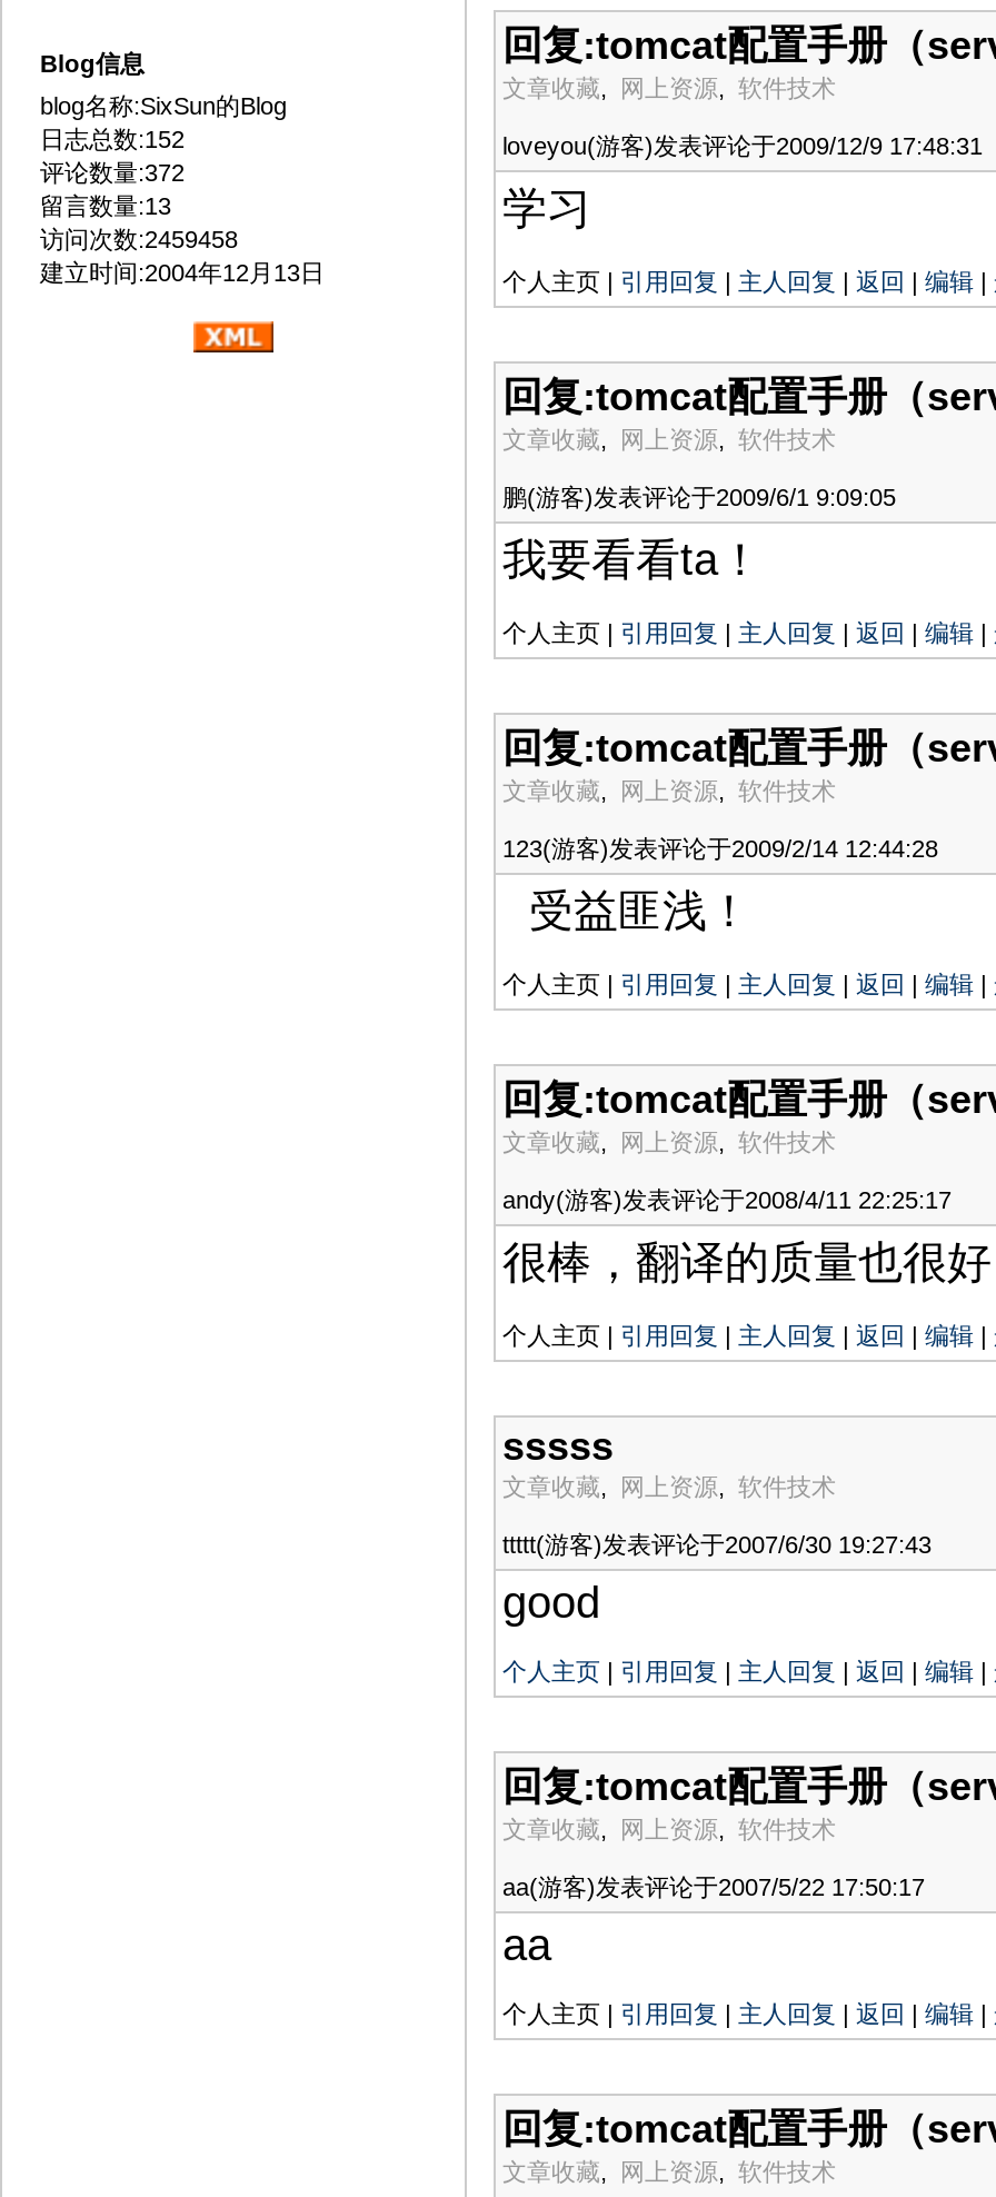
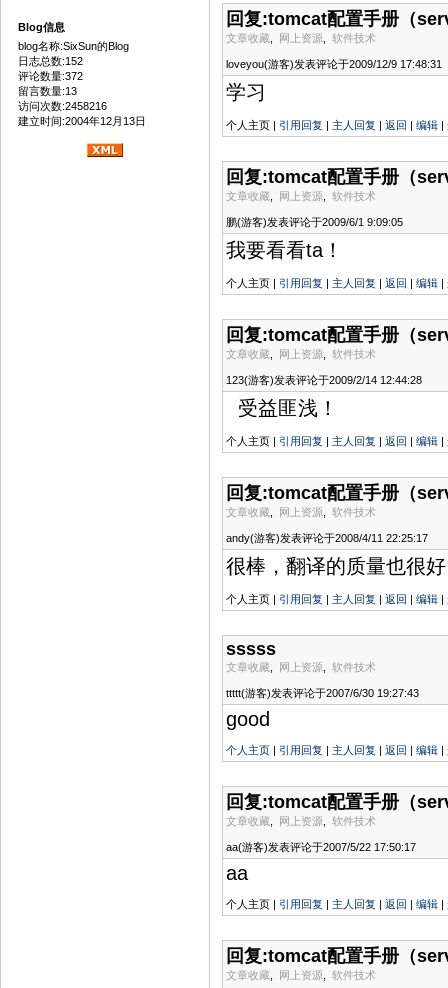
- 访问次数:2459458
+ 访问次数:2458216
